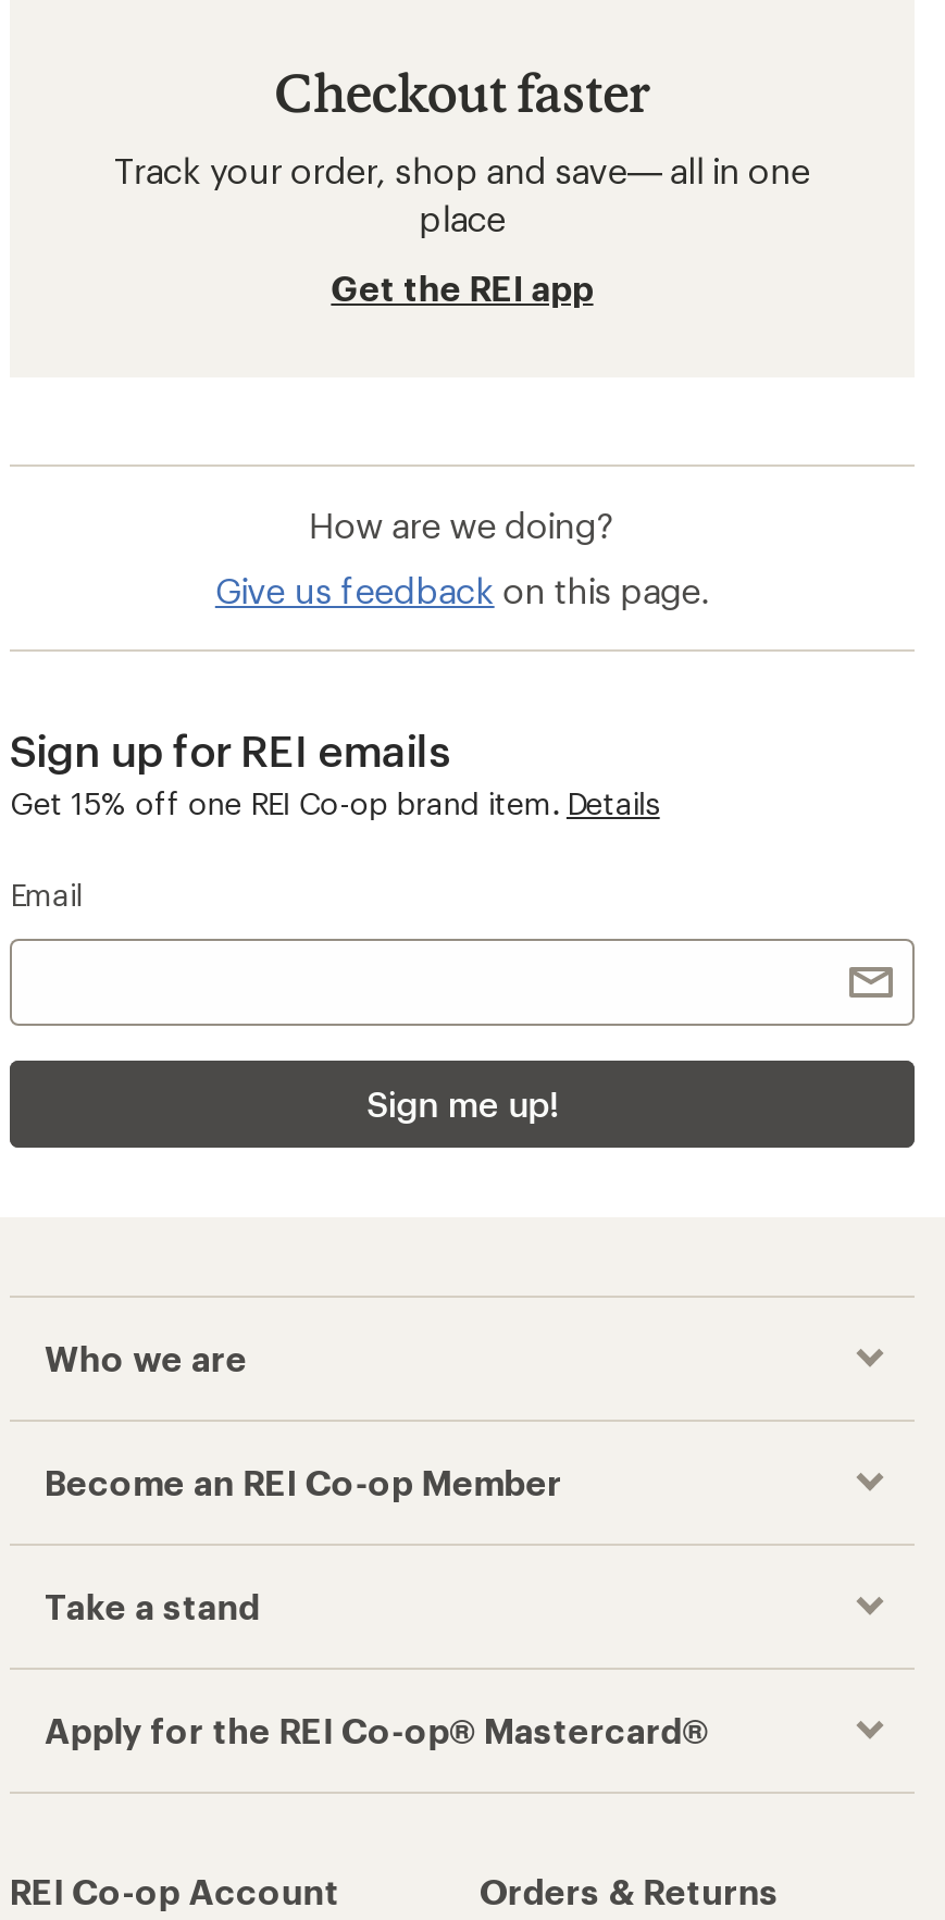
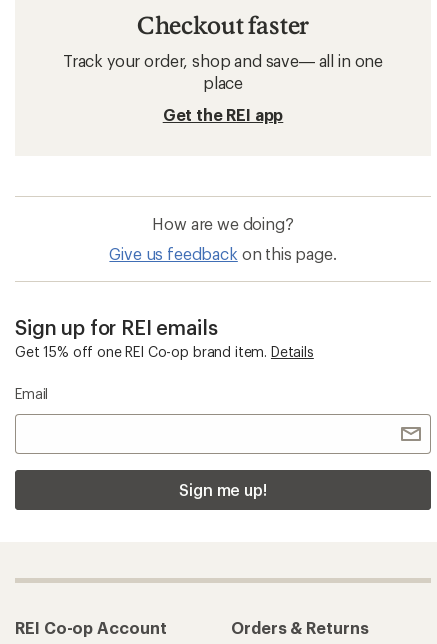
- Who we are
- Become an REI Co-op Member
- Take a stand
- Apply for the REI Co-op® Mastercard®
